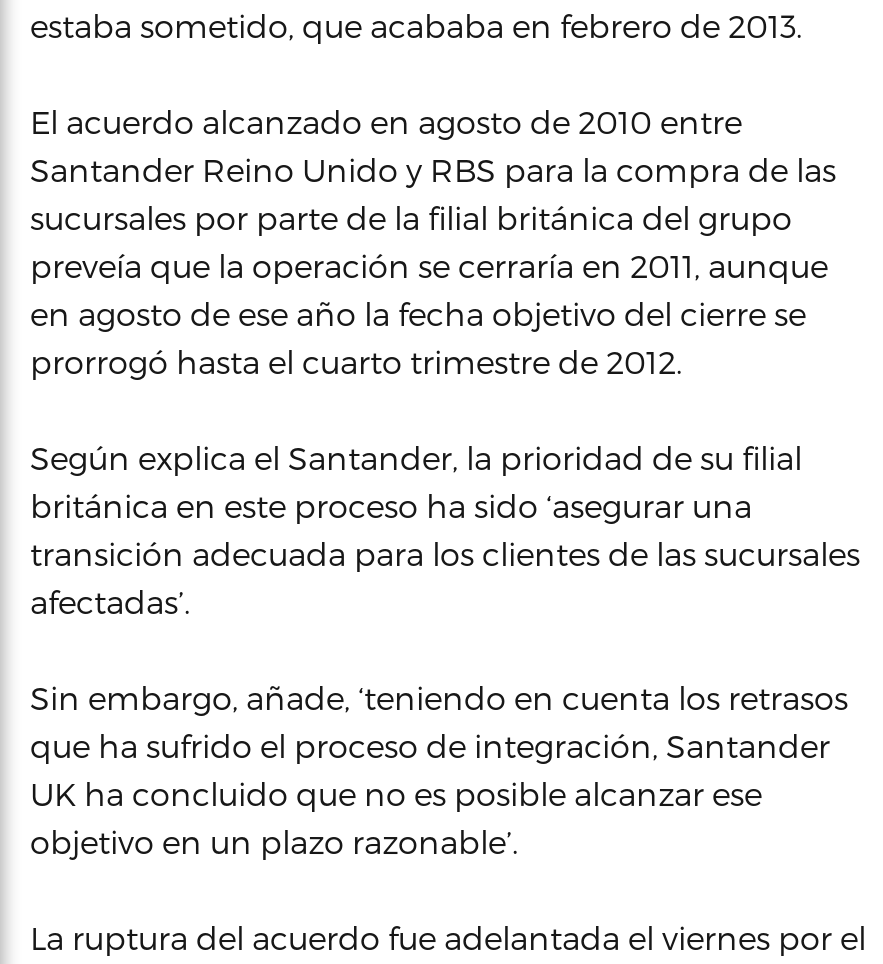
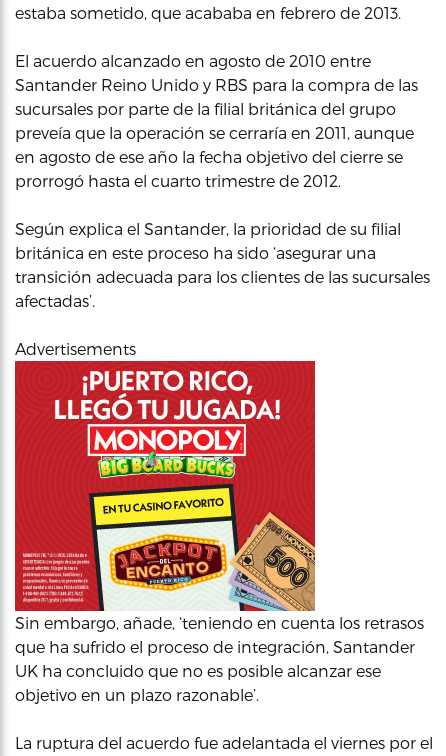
+ [image]

+ Advertisements
